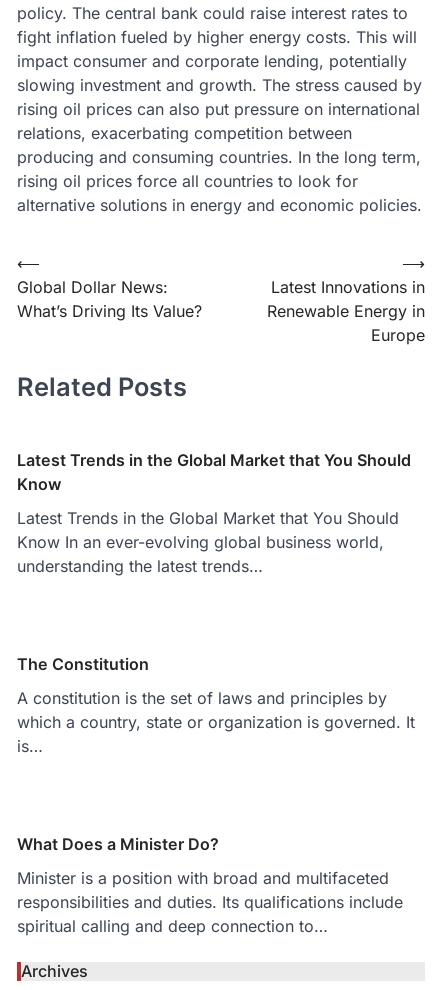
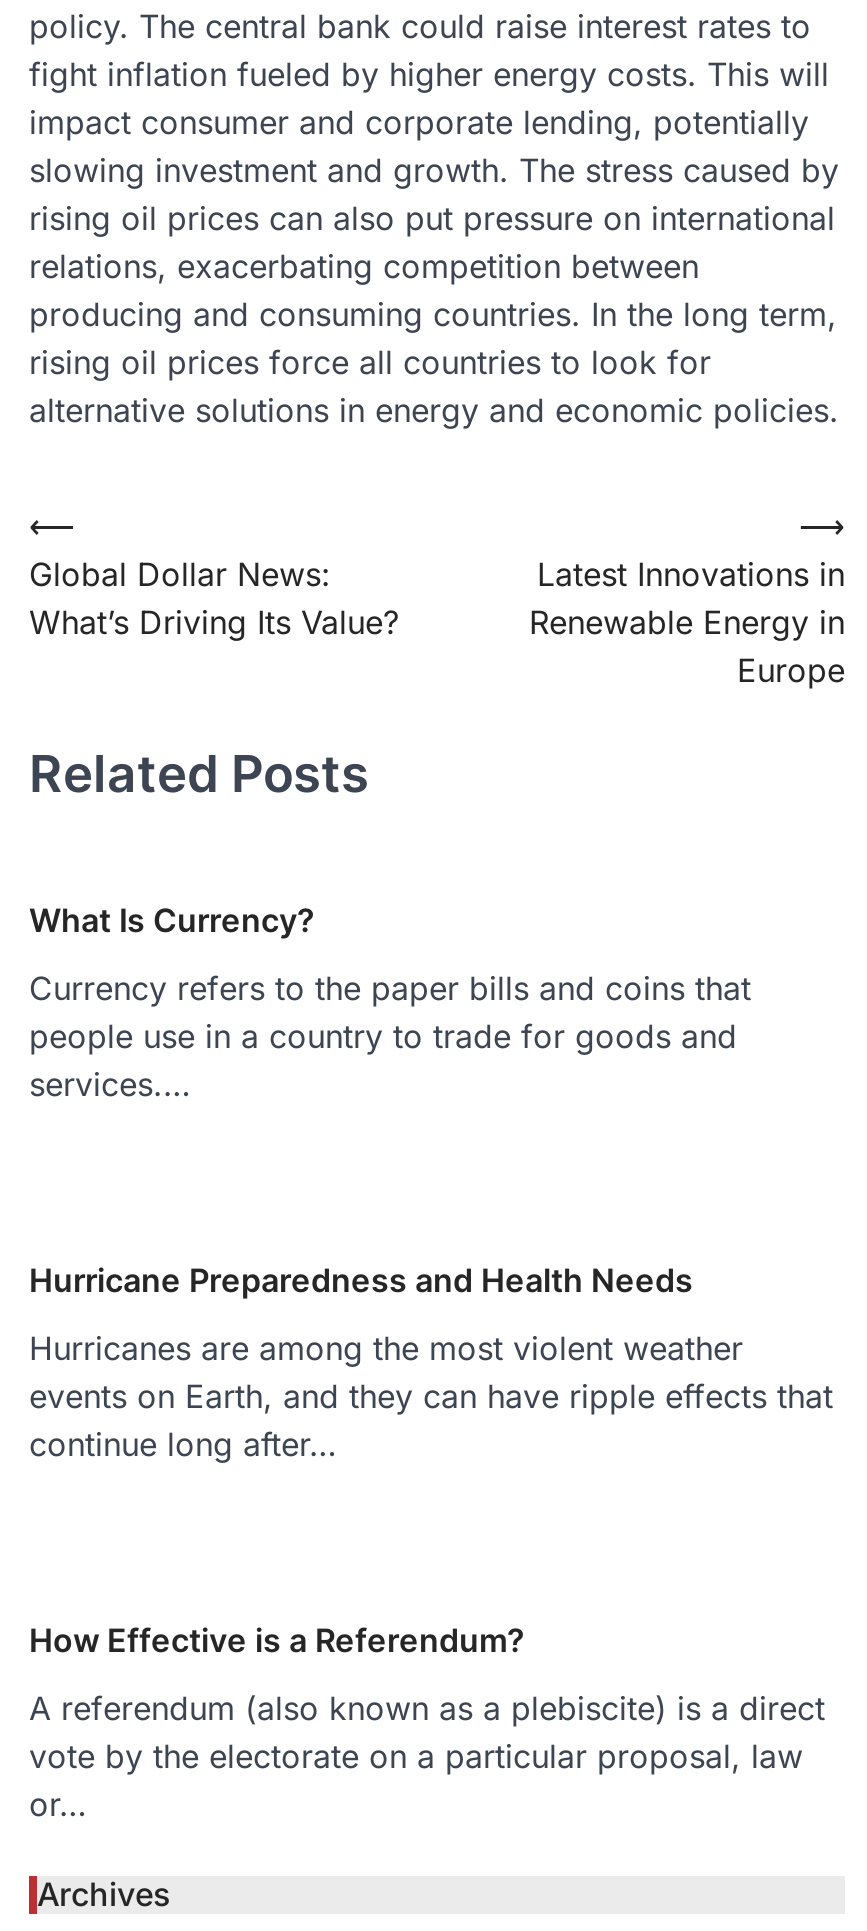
- Latest Trends in the Global Market that You Should
- Know
+ What Is Currency?

- Latest Trends in the Global Market that You Should
- Know In an ever-evolving global business world,
- understanding the latest trends…
+ Currency refers to the paper bills and coins that
+ people use in a country to trade for goods and
+ services.…

- The Constitution
+ Hurricane Preparedness and Health Needs

- A constitution is the set of laws and principles by
- which a country, state or organization is governed. It
- is…
+ Hurricanes are among the most violent weather
+ events on Earth, and they can have ripple effects that
+ continue long after…

- What Does a Minister Do?
+ How Effective is a Referendum?

- Minister is a position with broad and multifaceted
- responsibilities and duties. Its qualifications include
- spiritual calling and deep connection to…
+ A referendum (also known as a plebiscite) is a direct
+ vote by the electorate on a particular proposal, law
+ or…
